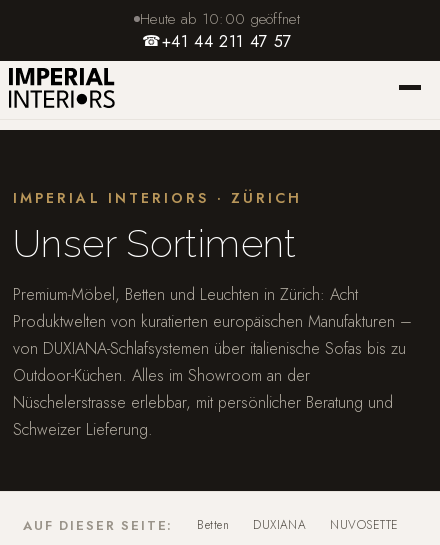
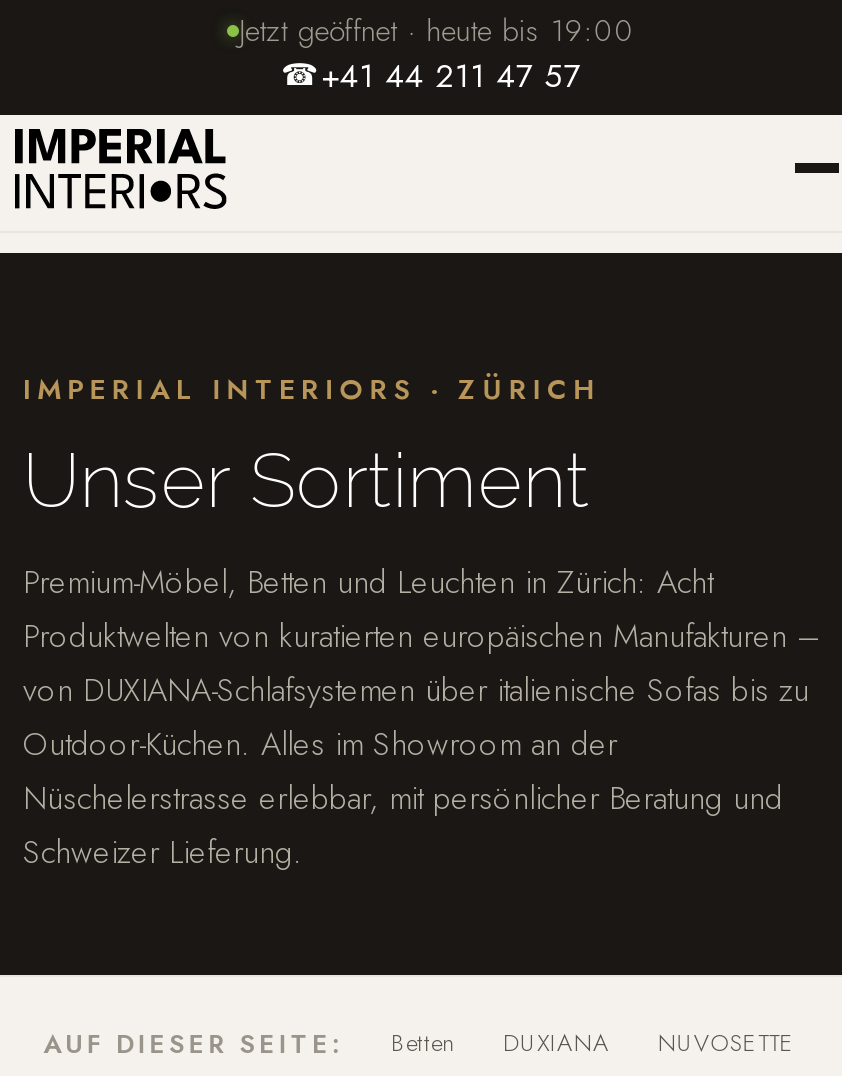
- Heute ab 10:00 geöffnet
+ Jetzt geöffnet · heute bis 19:00
